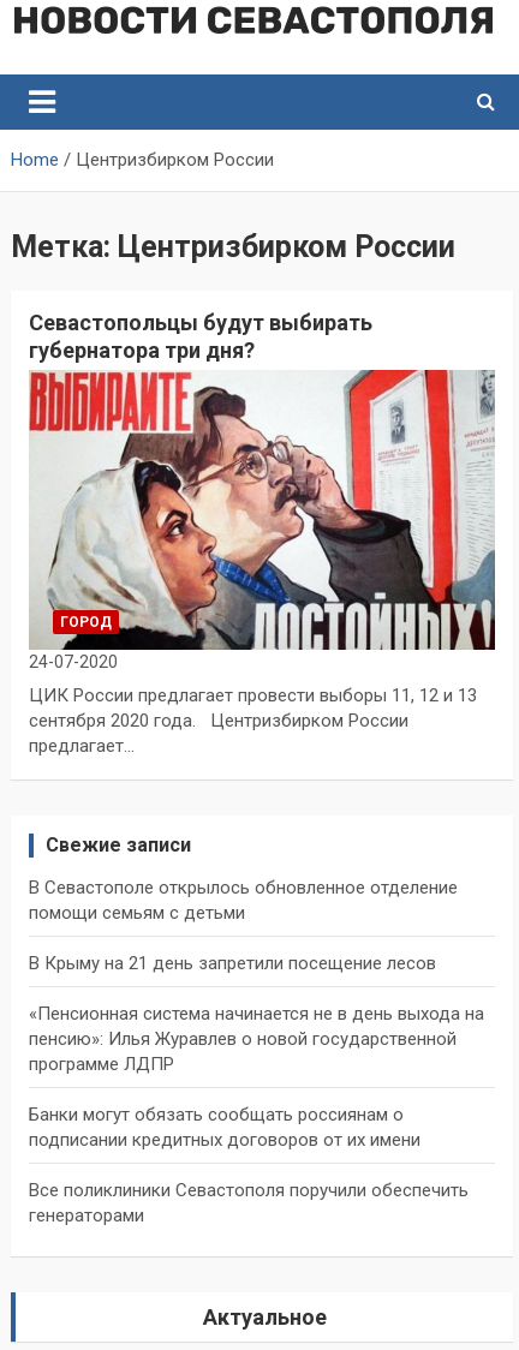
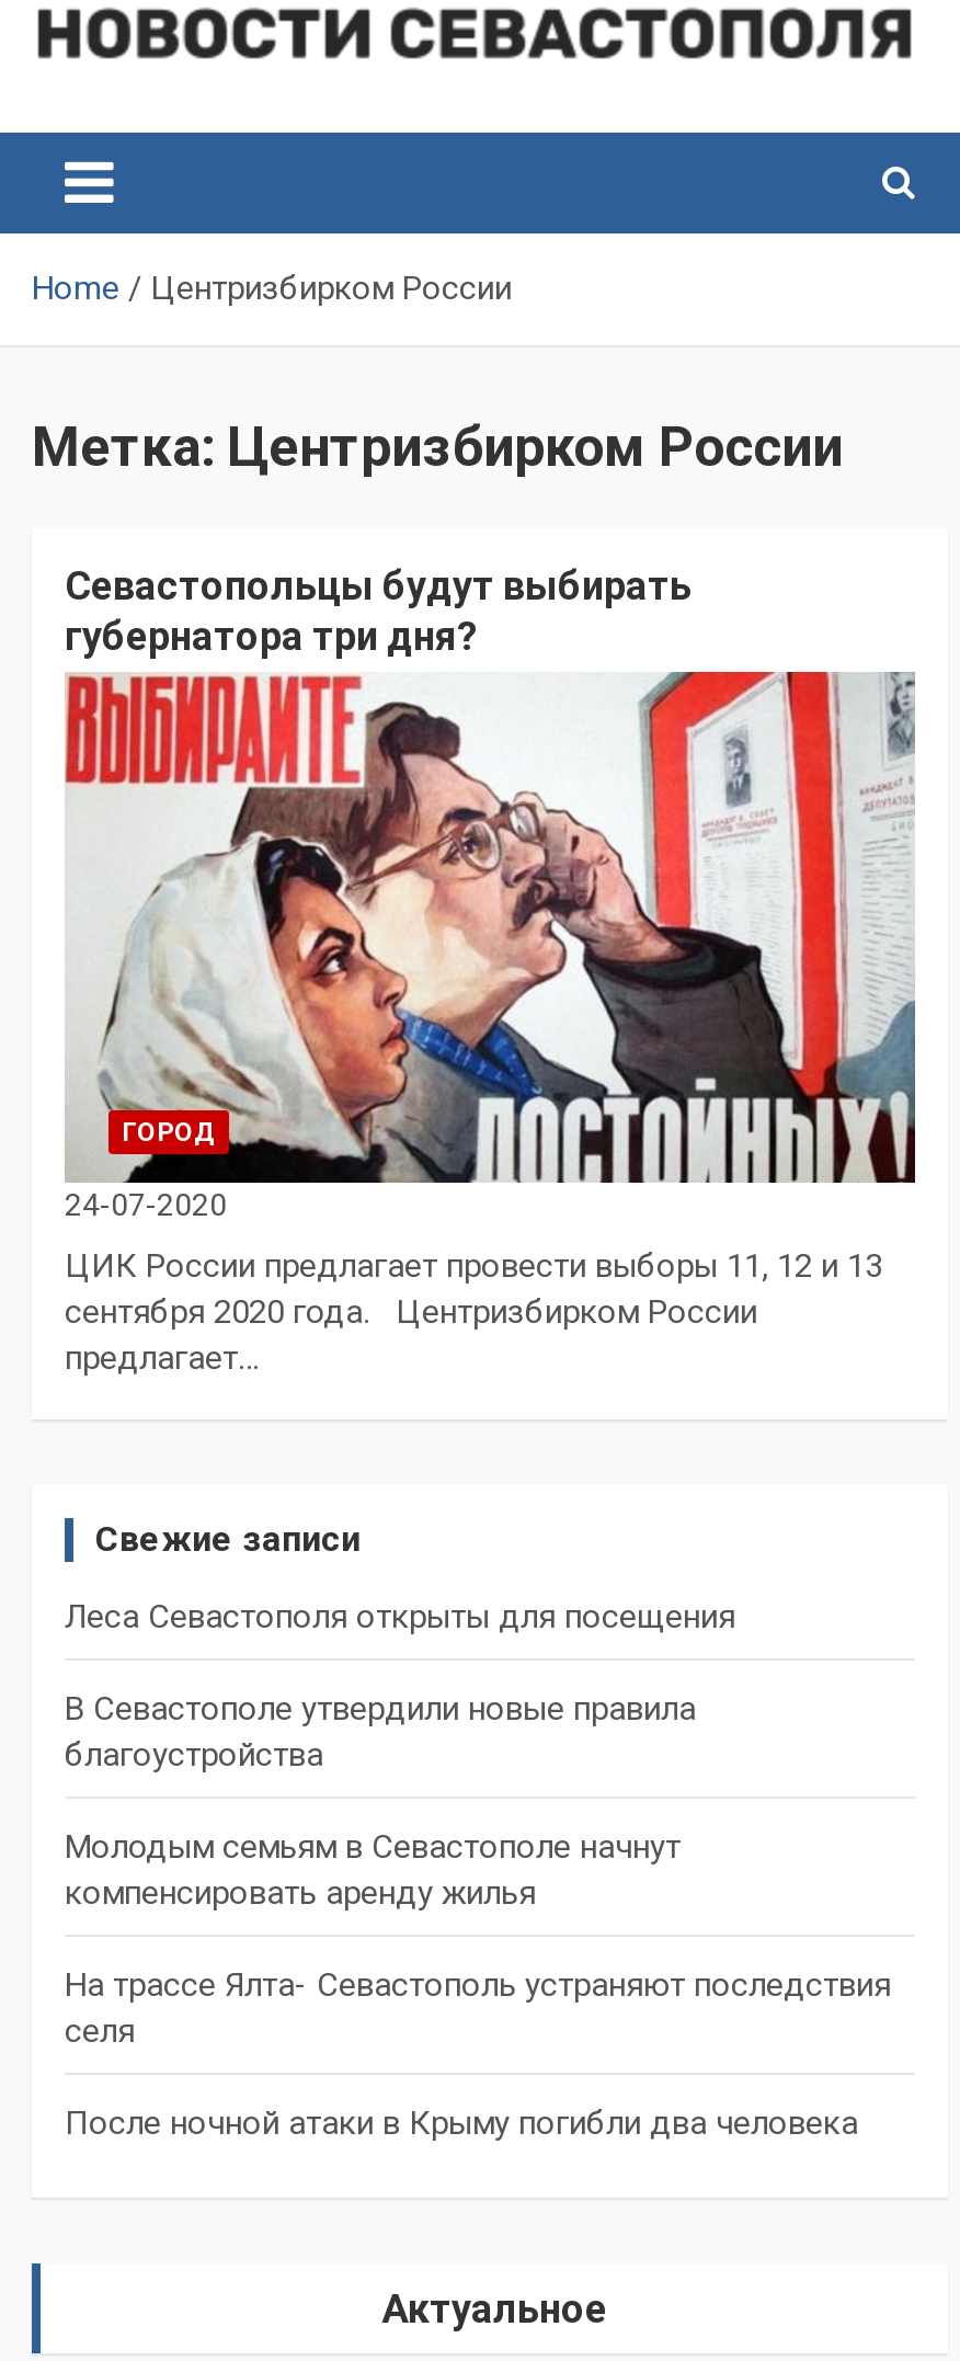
- В Севастополе открылось обновленное отделение
- помощи семьям с детьми
+ Леса Севастополя открыты для посещения

- В Крыму на 21 день запретили посещение лесов
+ В Севастополе утвердили новые правила
+ благоустройства

- «Пенсионная система начинается не в день выхода на
- пенсию»: Илья Журавлев о новой государственной
- программе ЛДПР
+ Молодым семьям в Севастополе начнут
+ компенсировать аренду жилья

- Банки могут обязать сообщать россиянам о
- подписании кредитных договоров от их имени
+ На трассе Ялта- Севастополь устраняют последствия
+ селя

- Все поликлиники Севастополя поручили обеспечить
- генераторами
+ После ночной атаки в Крыму погибли два человека
